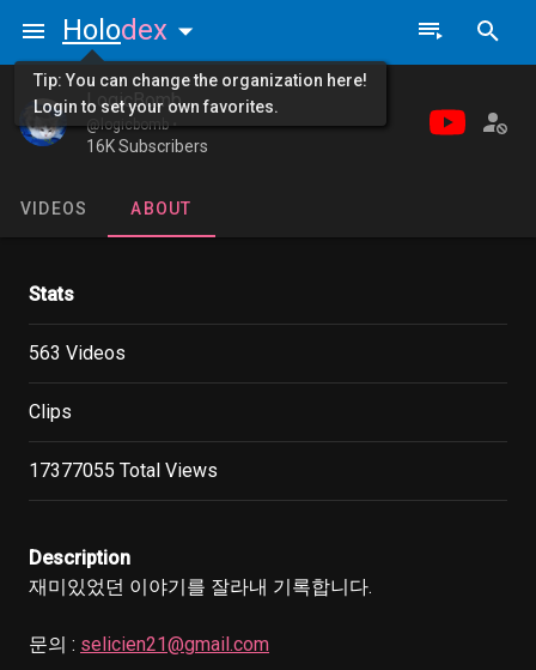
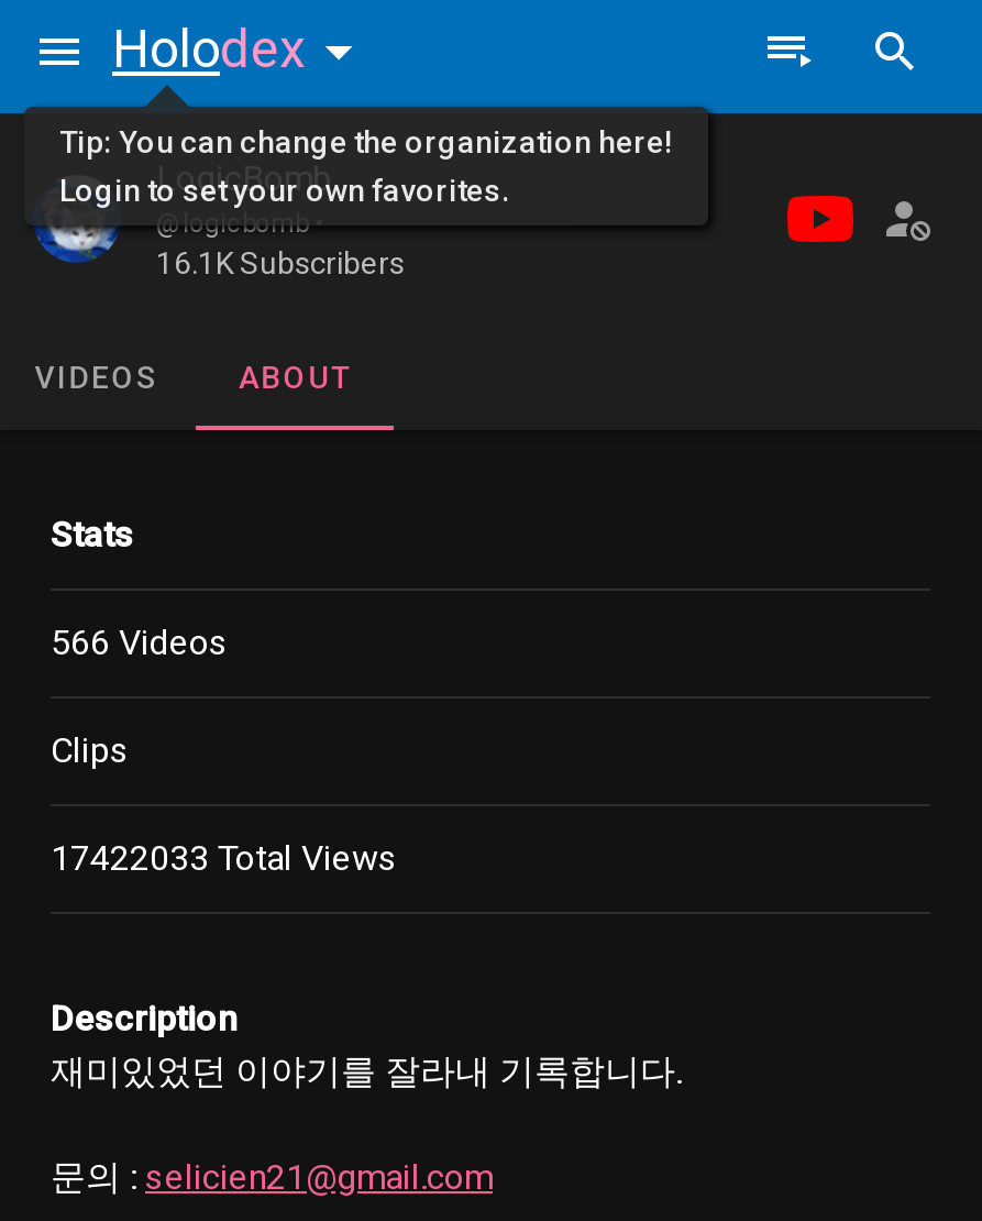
- 16K Subscribers
+ 16.1K Subscribers

- 563 Videos
+ 566 Videos

- 17377055 Total Views
+ 17422033 Total Views
